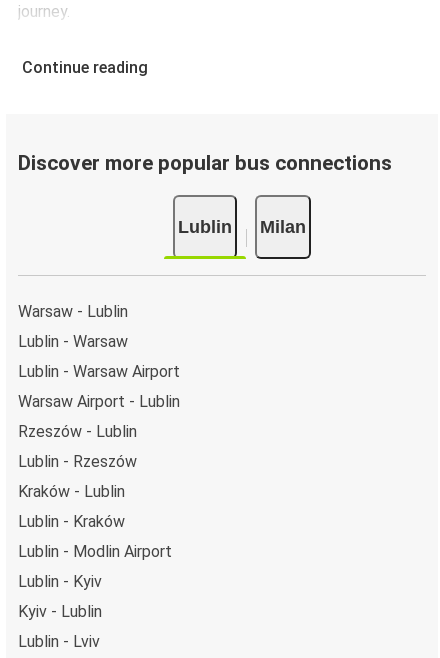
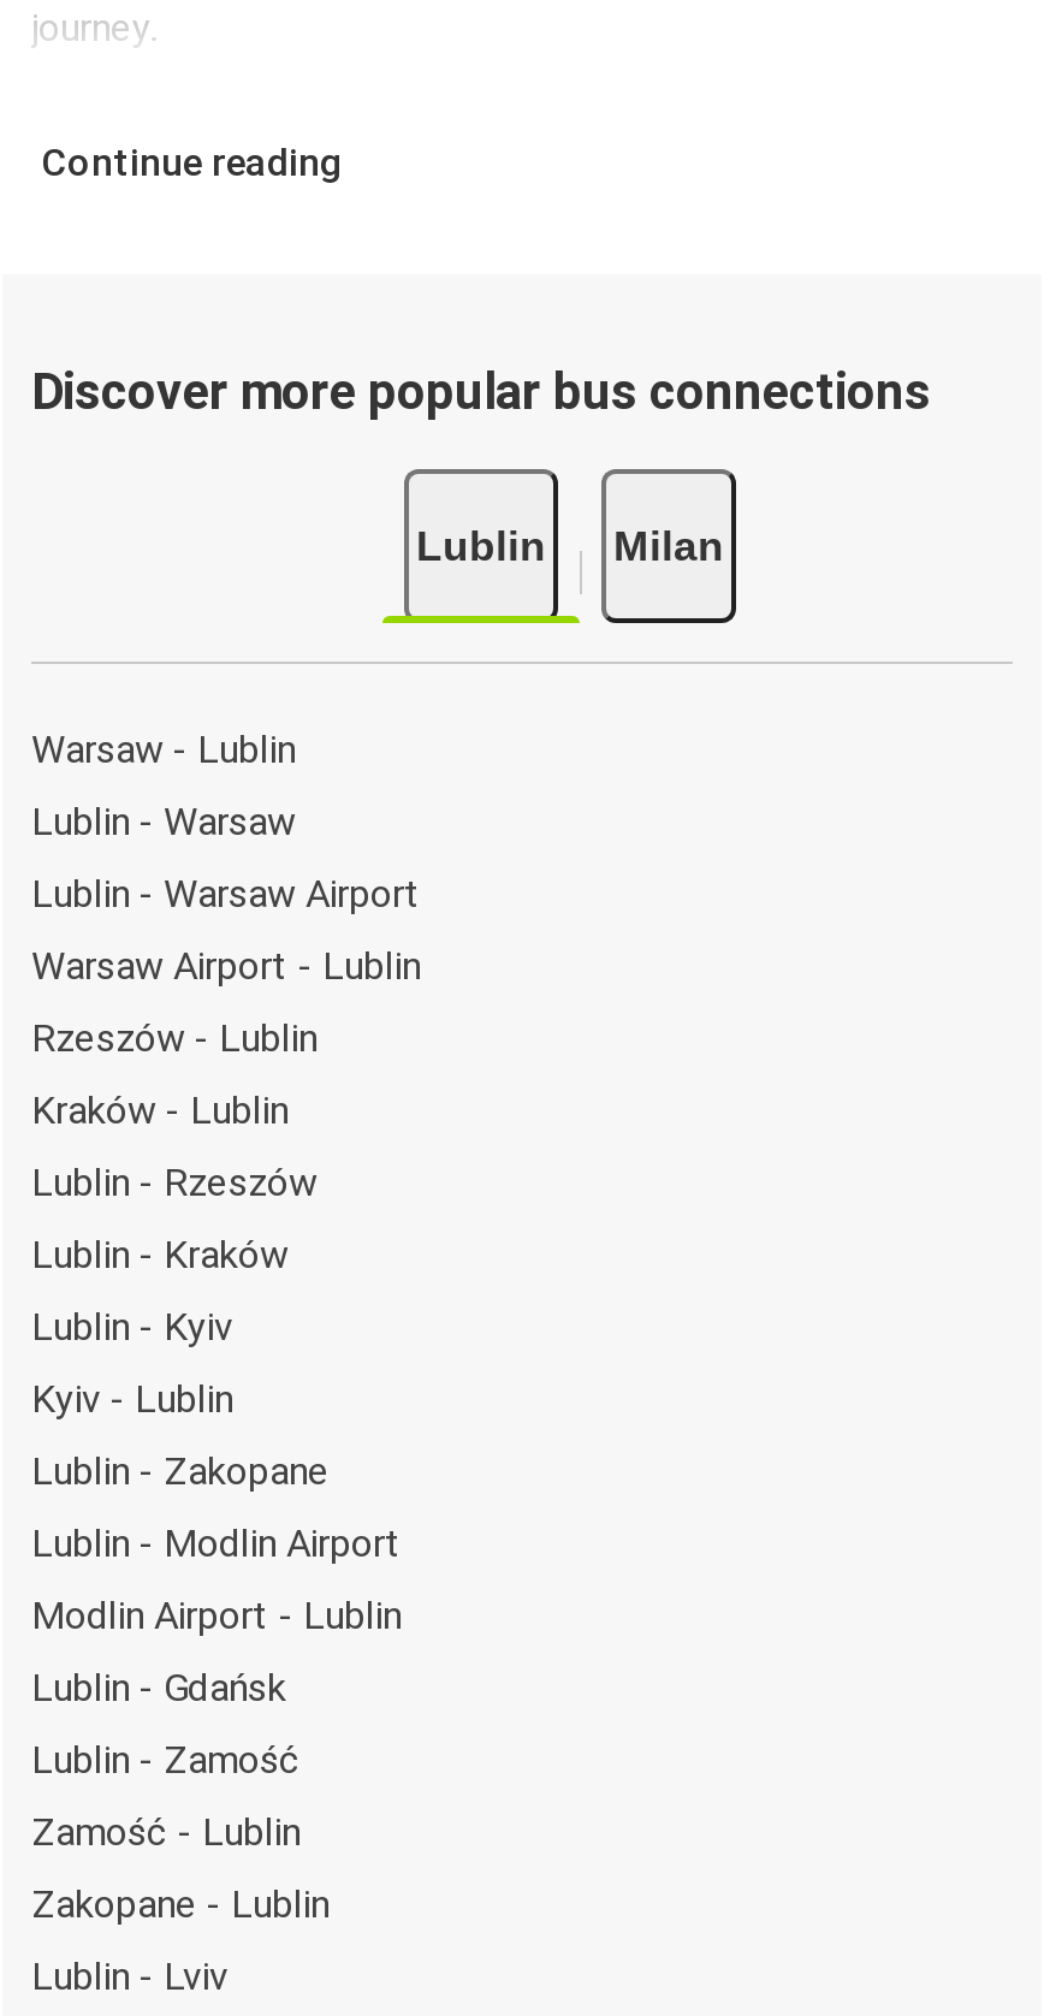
moved up: Kraków - Lublin

moved down: Lublin - Modlin Airport

moved up: Lublin - Kyiv | Kyiv - Lublin

+ Lublin - Zakopane
+ Modlin Airport - Lublin
+ Lublin - Gdańsk
+ Lublin - Zamość
+ Zamość - Lublin
+ Zakopane - Lublin
